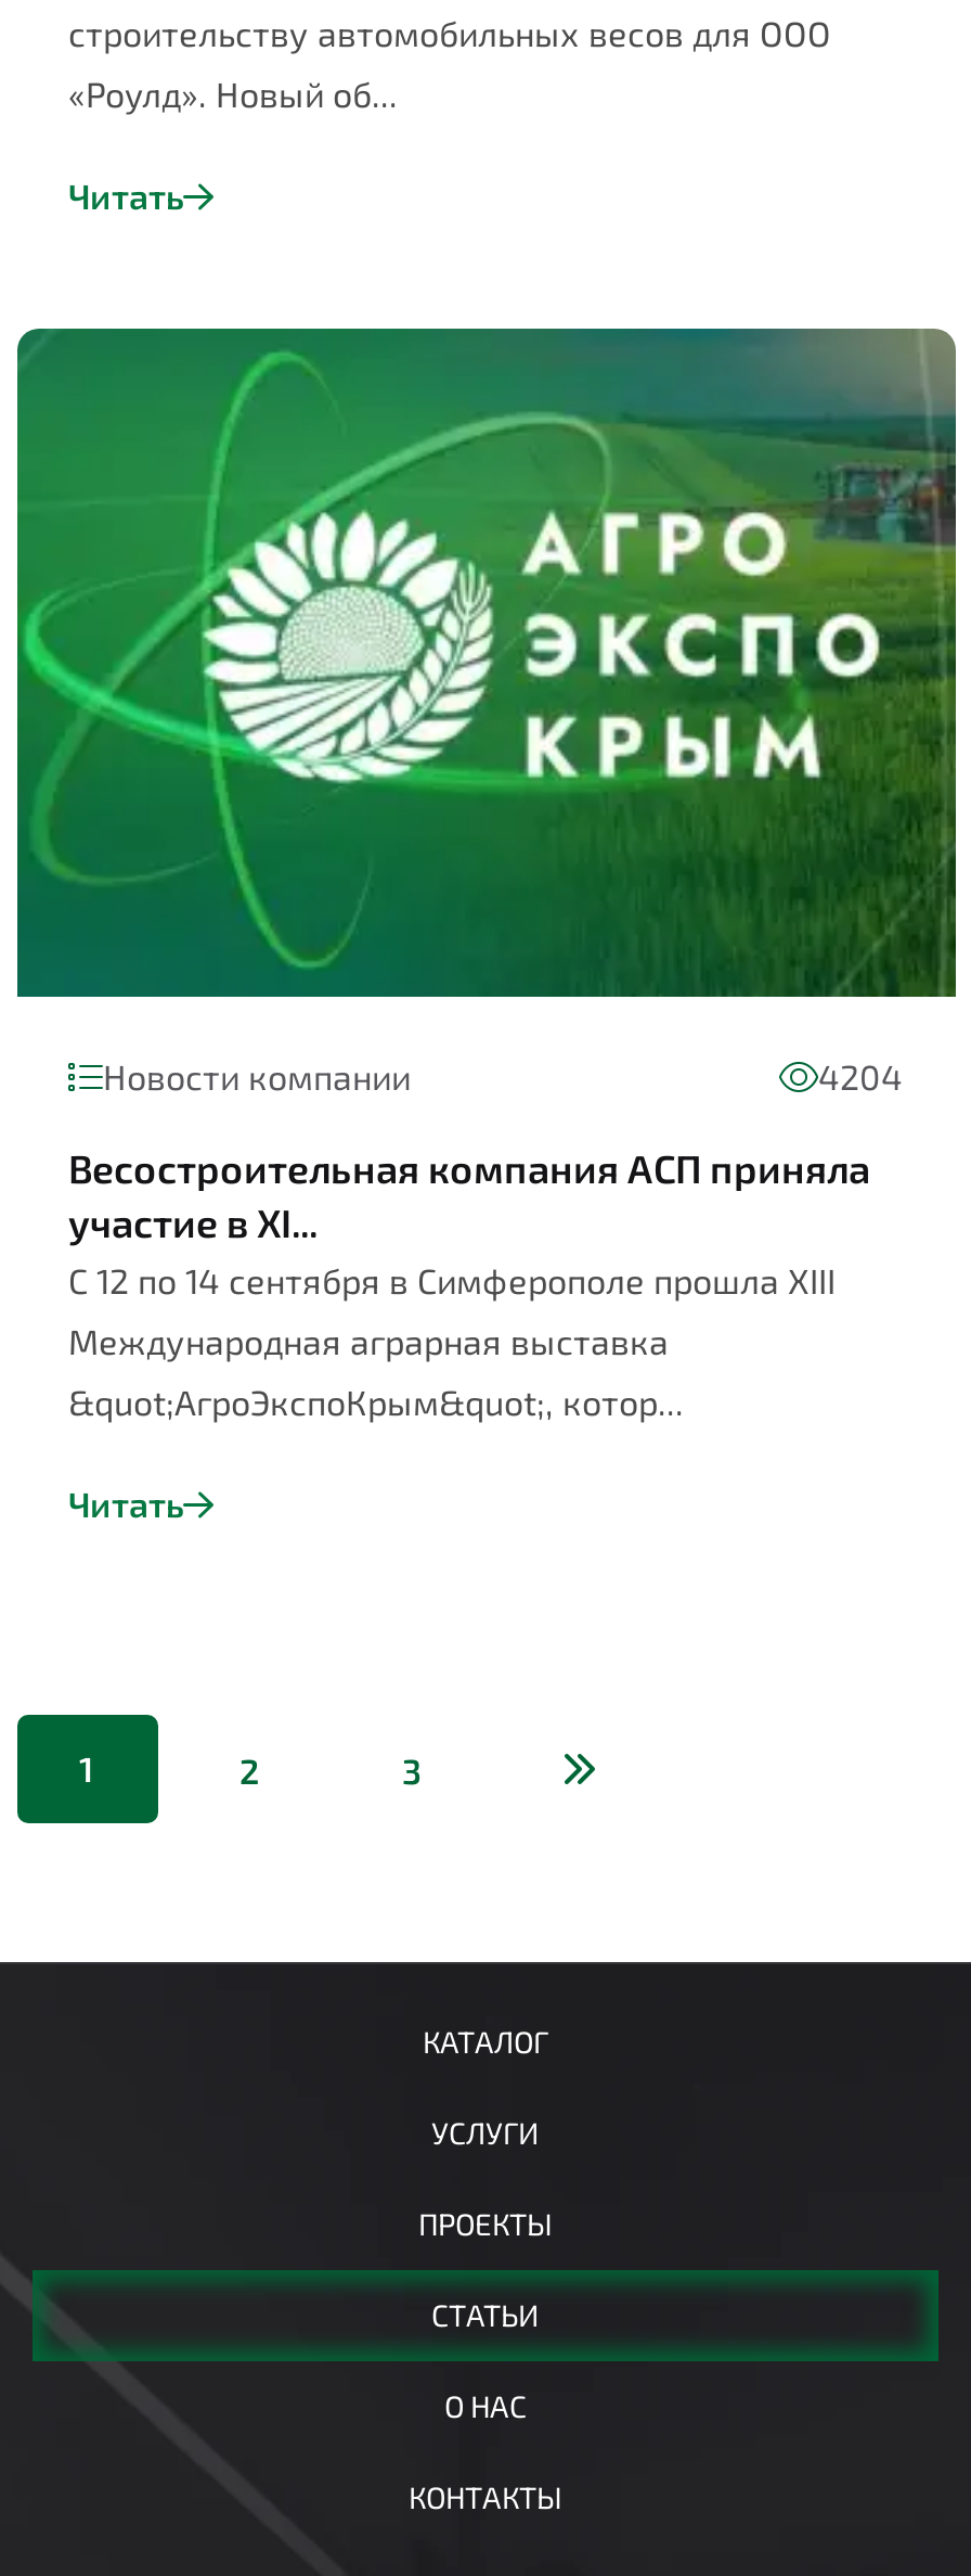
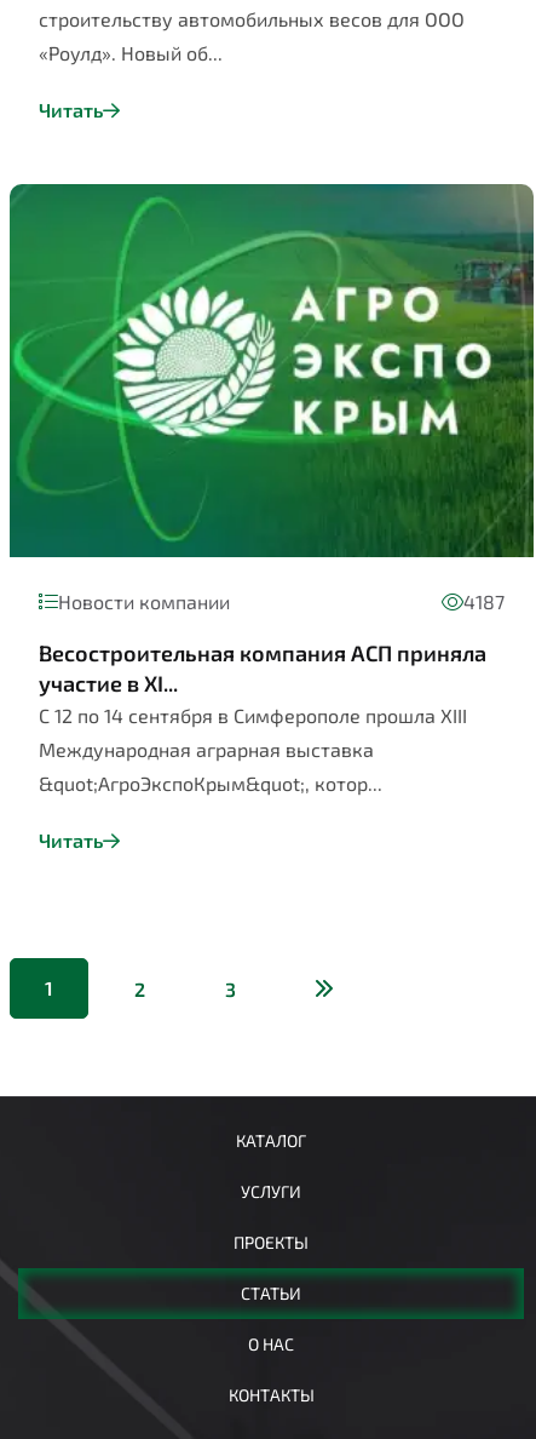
- 4204
+ 4187
